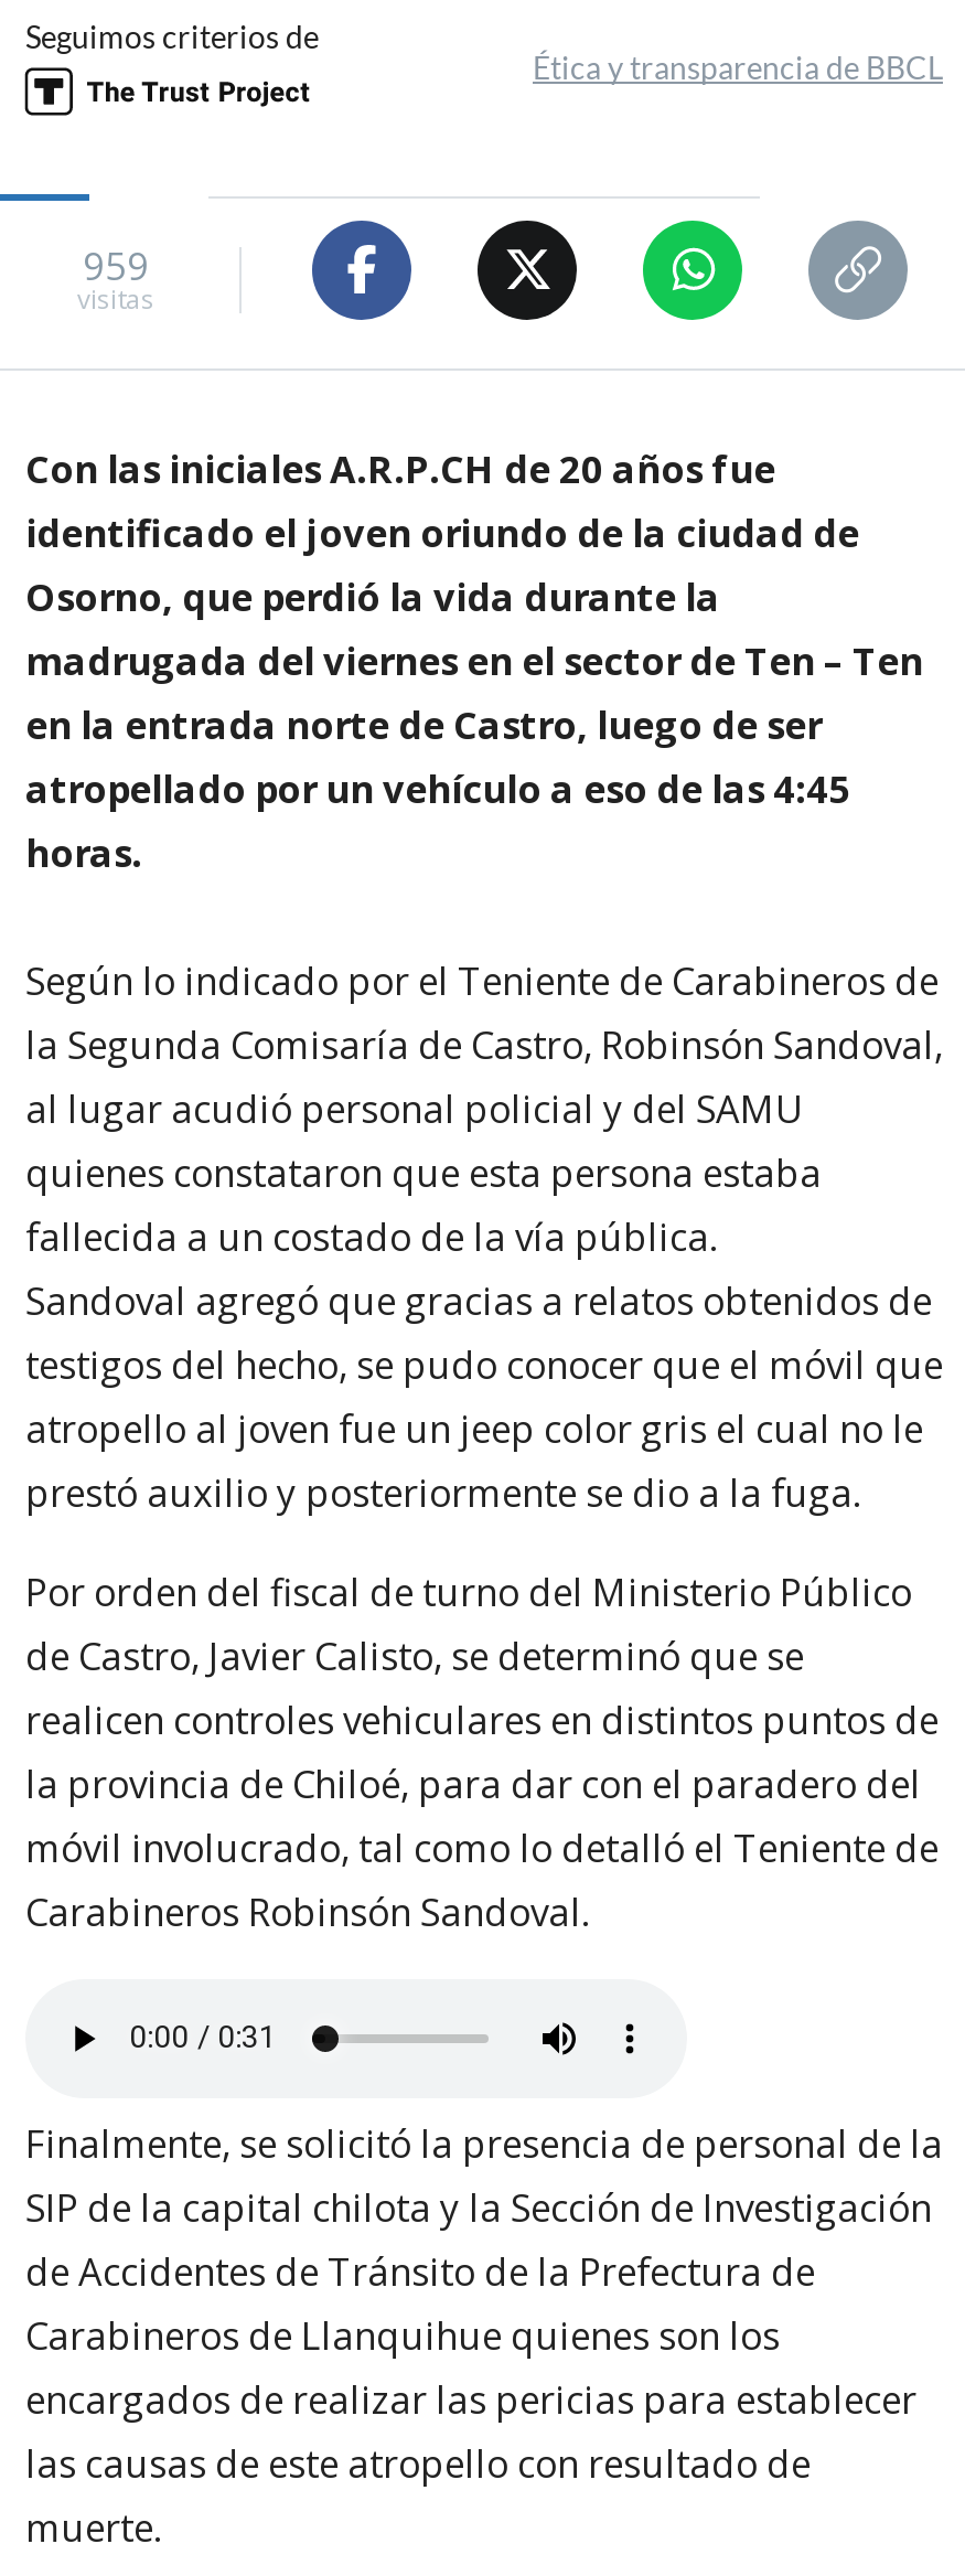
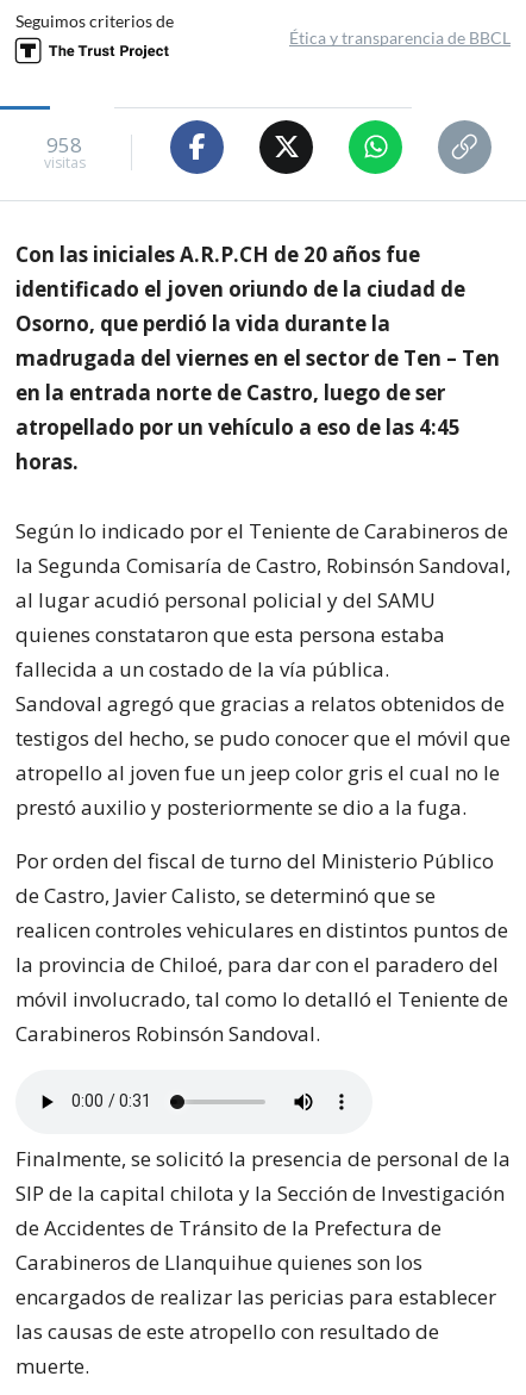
- 959
+ 958
